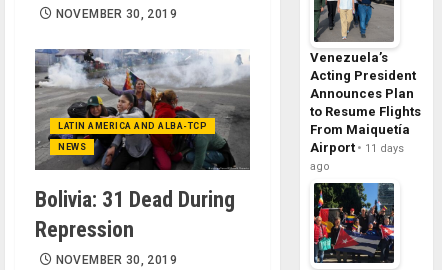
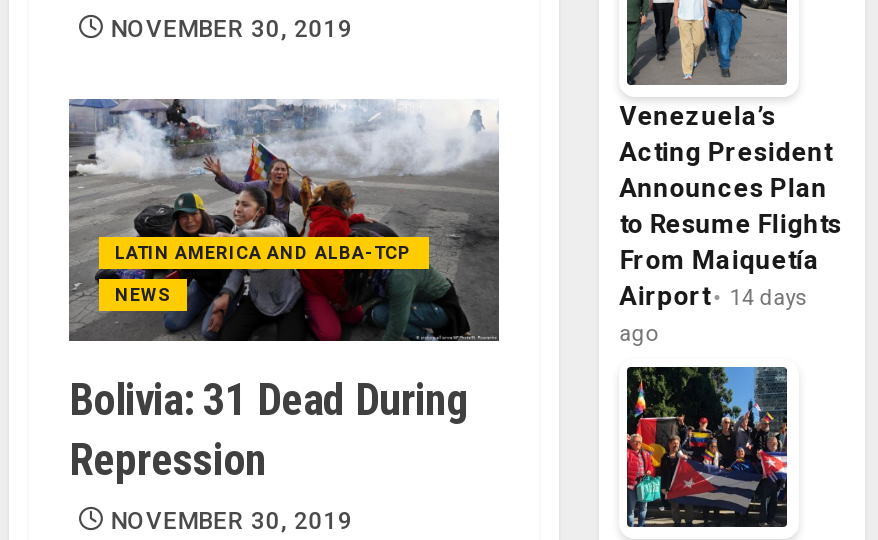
- Airport 11 days
+ Airport 14 days
